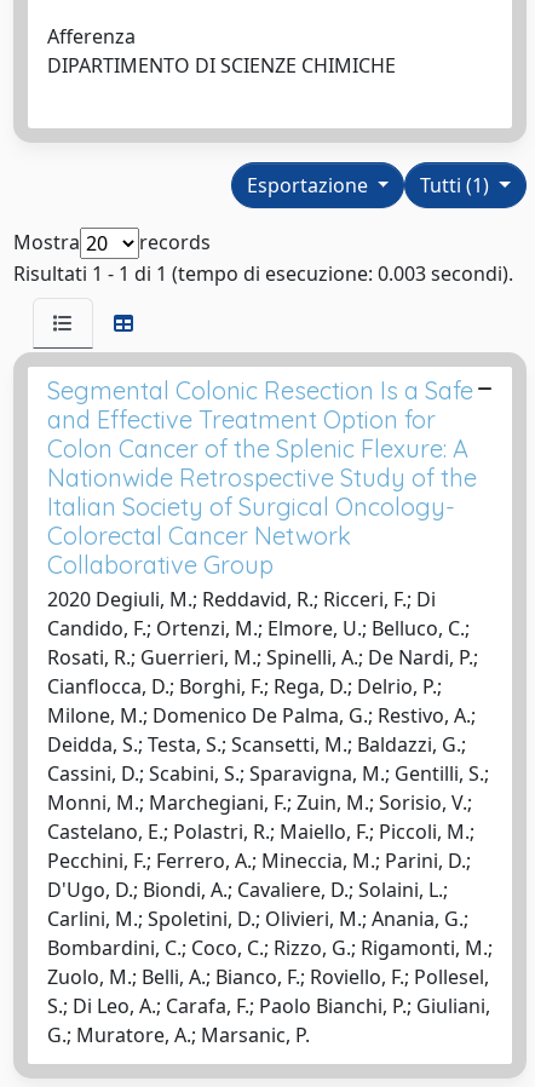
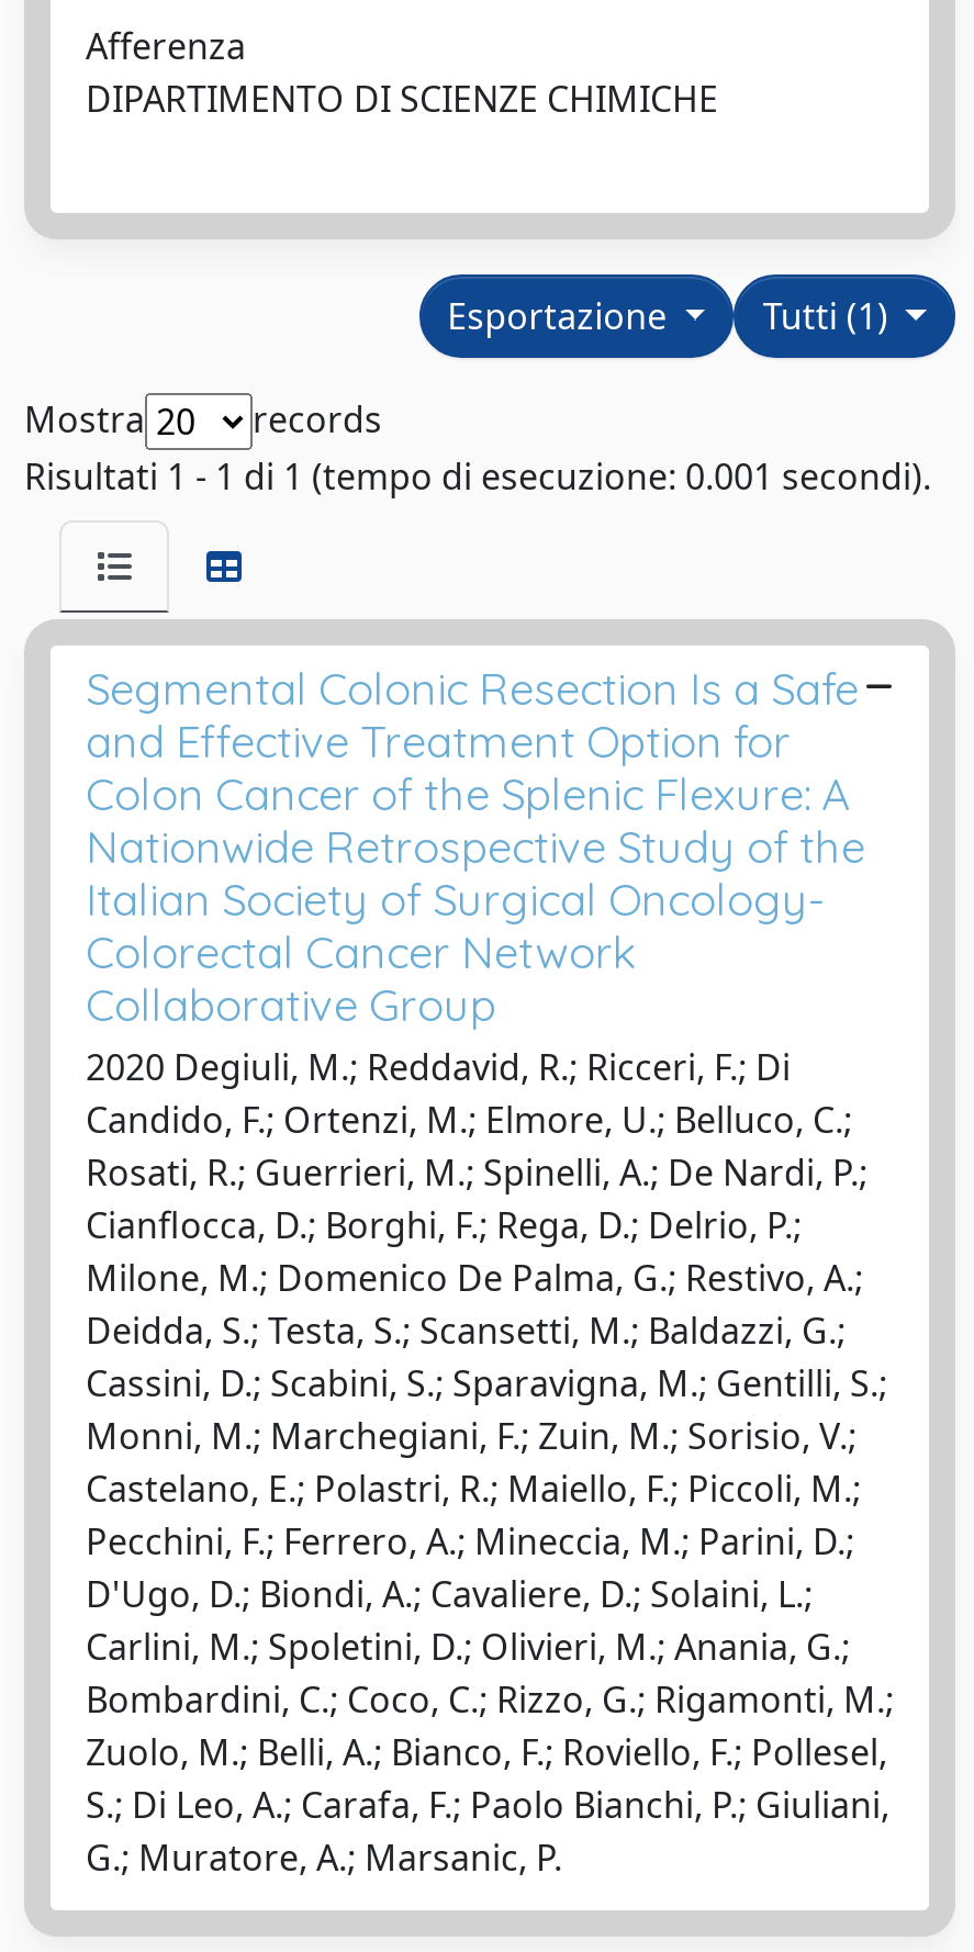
- Risultati 1 - 1 di 1 (tempo di esecuzione: 0.003 secondi).
+ Risultati 1 - 1 di 1 (tempo di esecuzione: 0.001 secondi).
